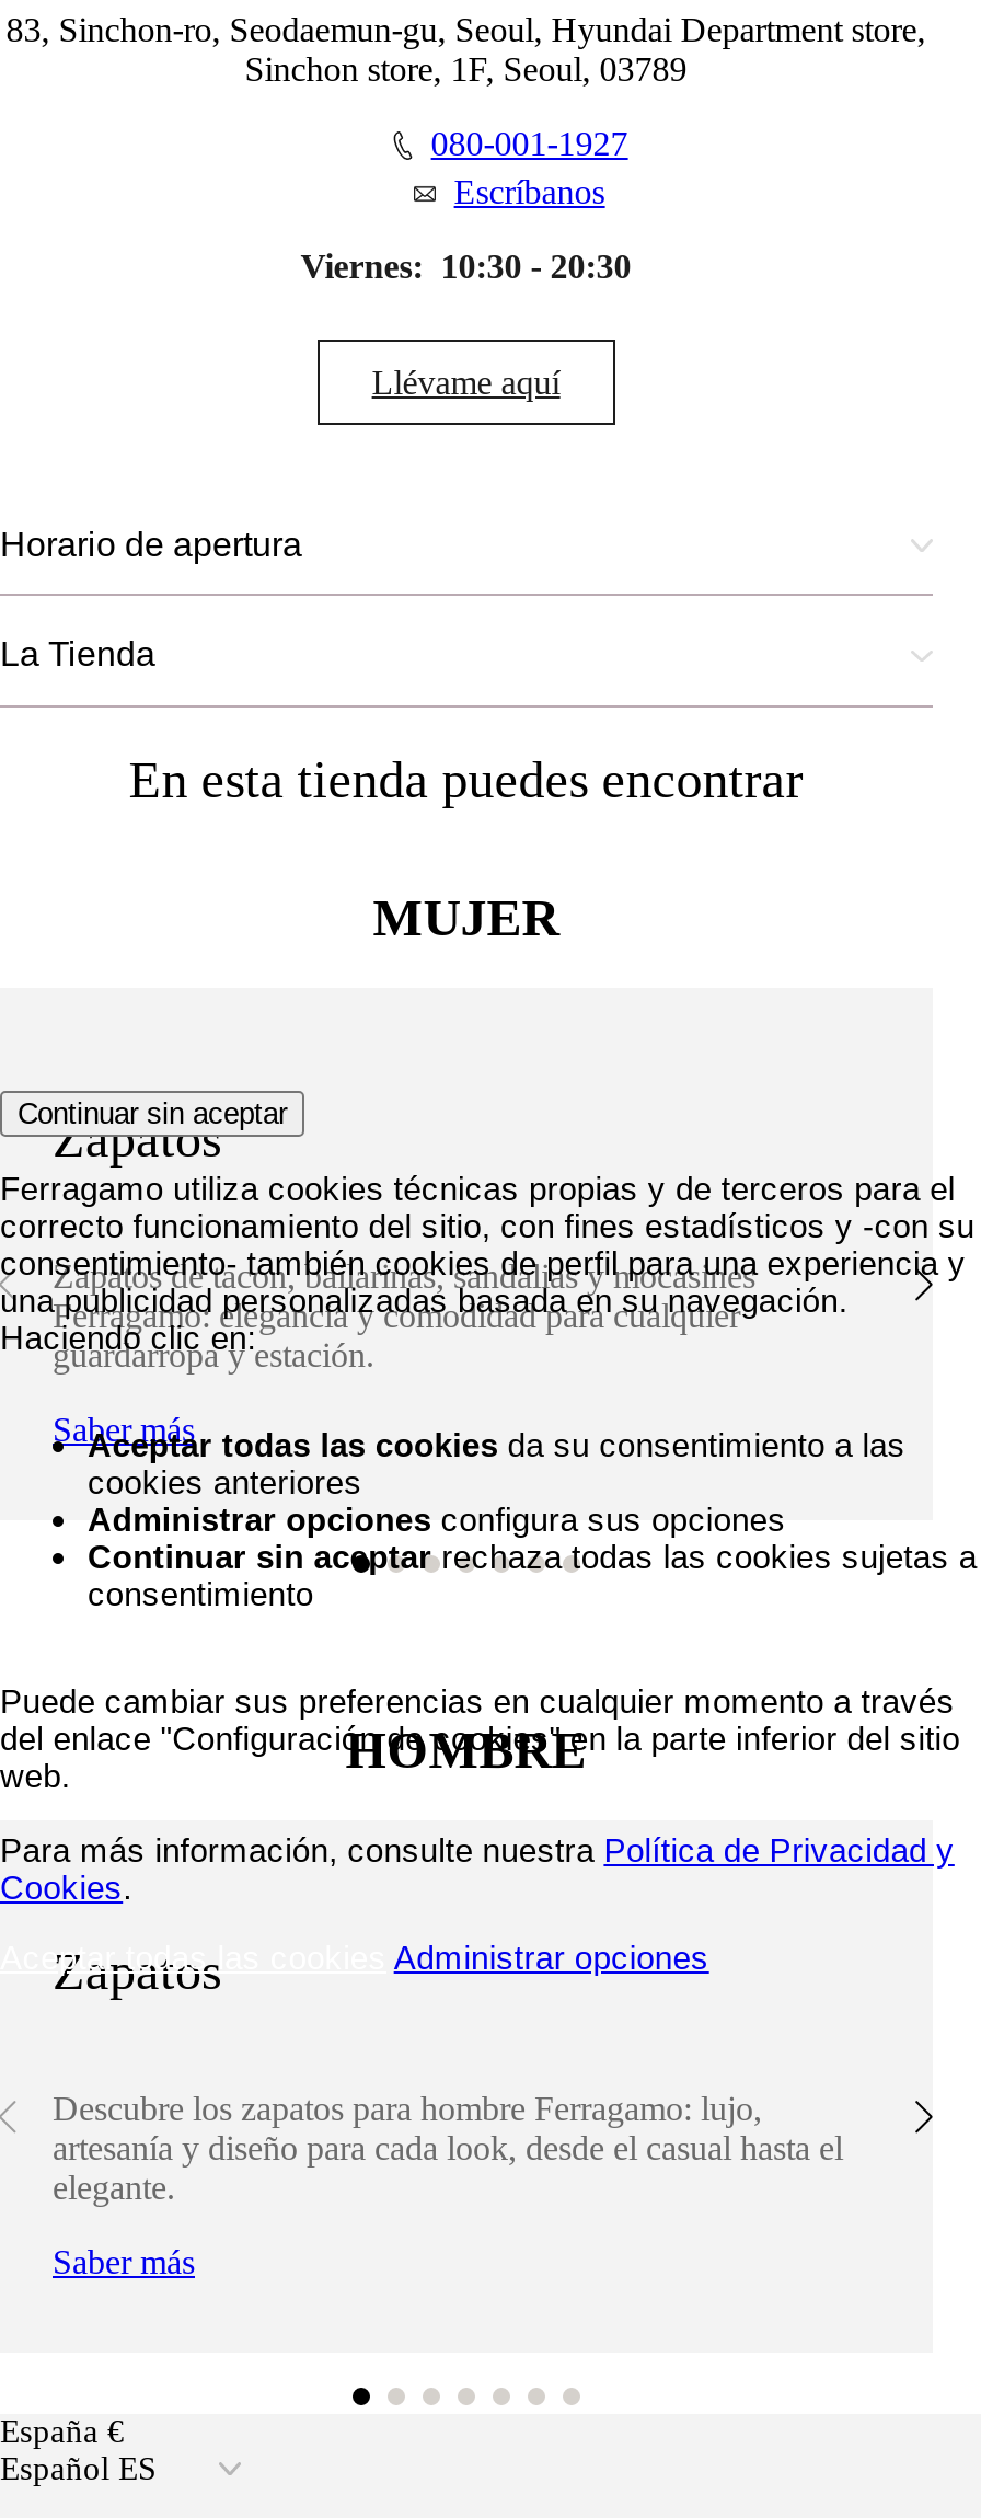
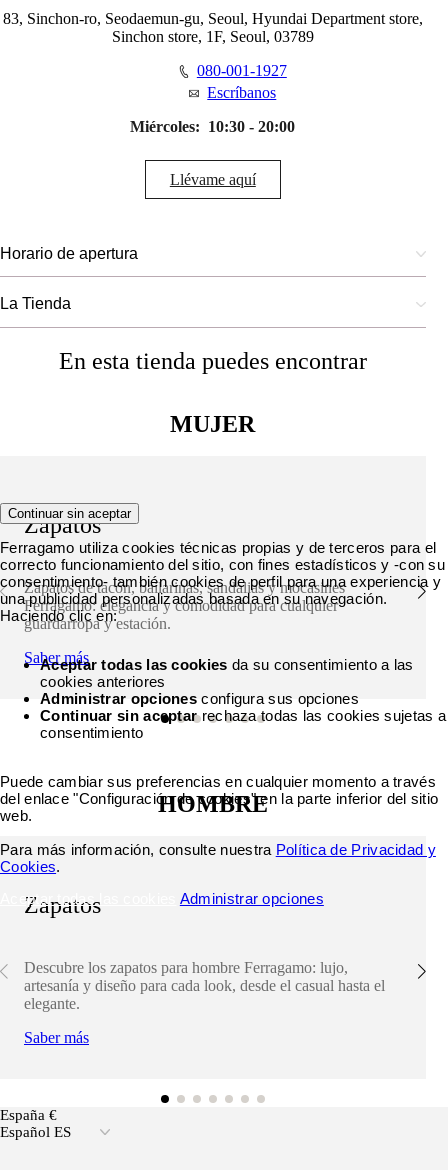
- Viernes: 10:30 - 20:30
+ Miércoles: 10:30 - 20:00
